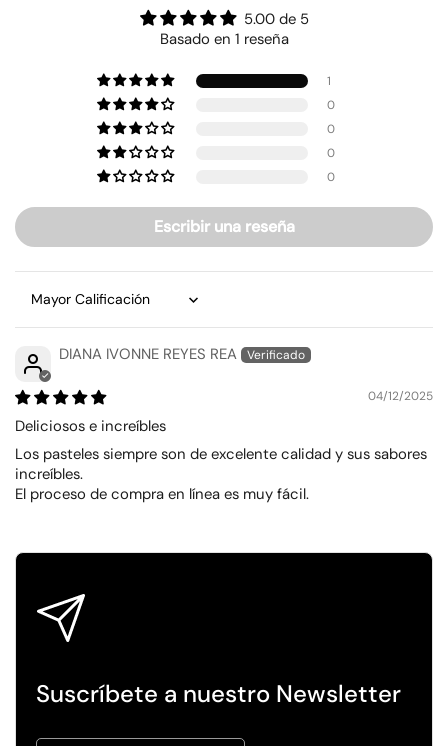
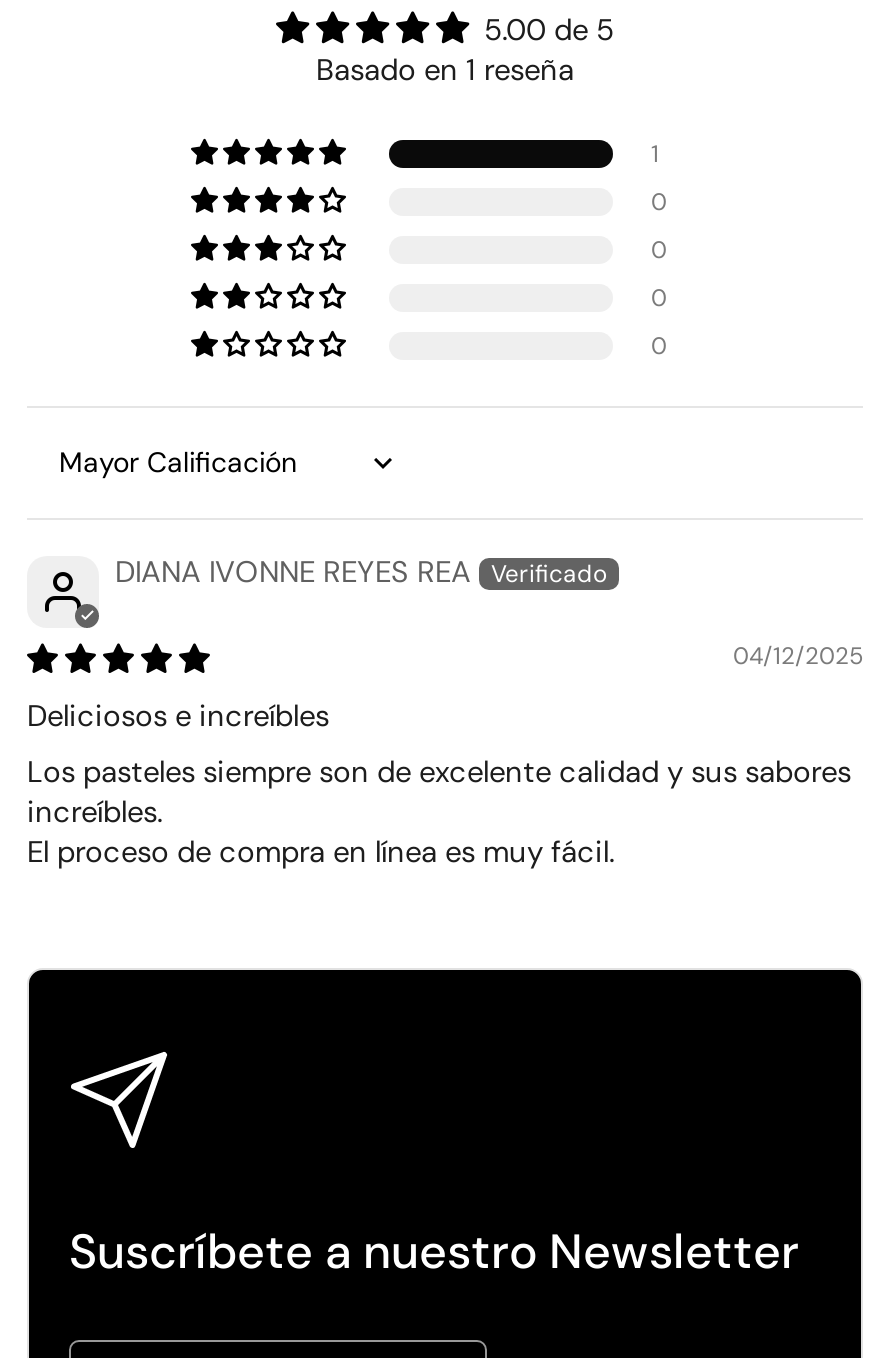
- Escribir una reseña
